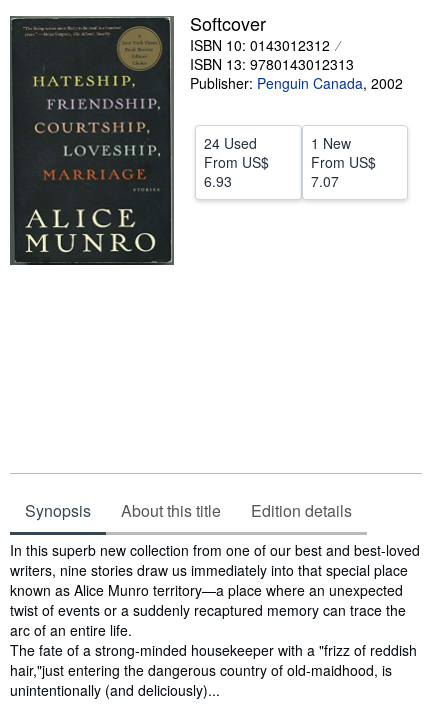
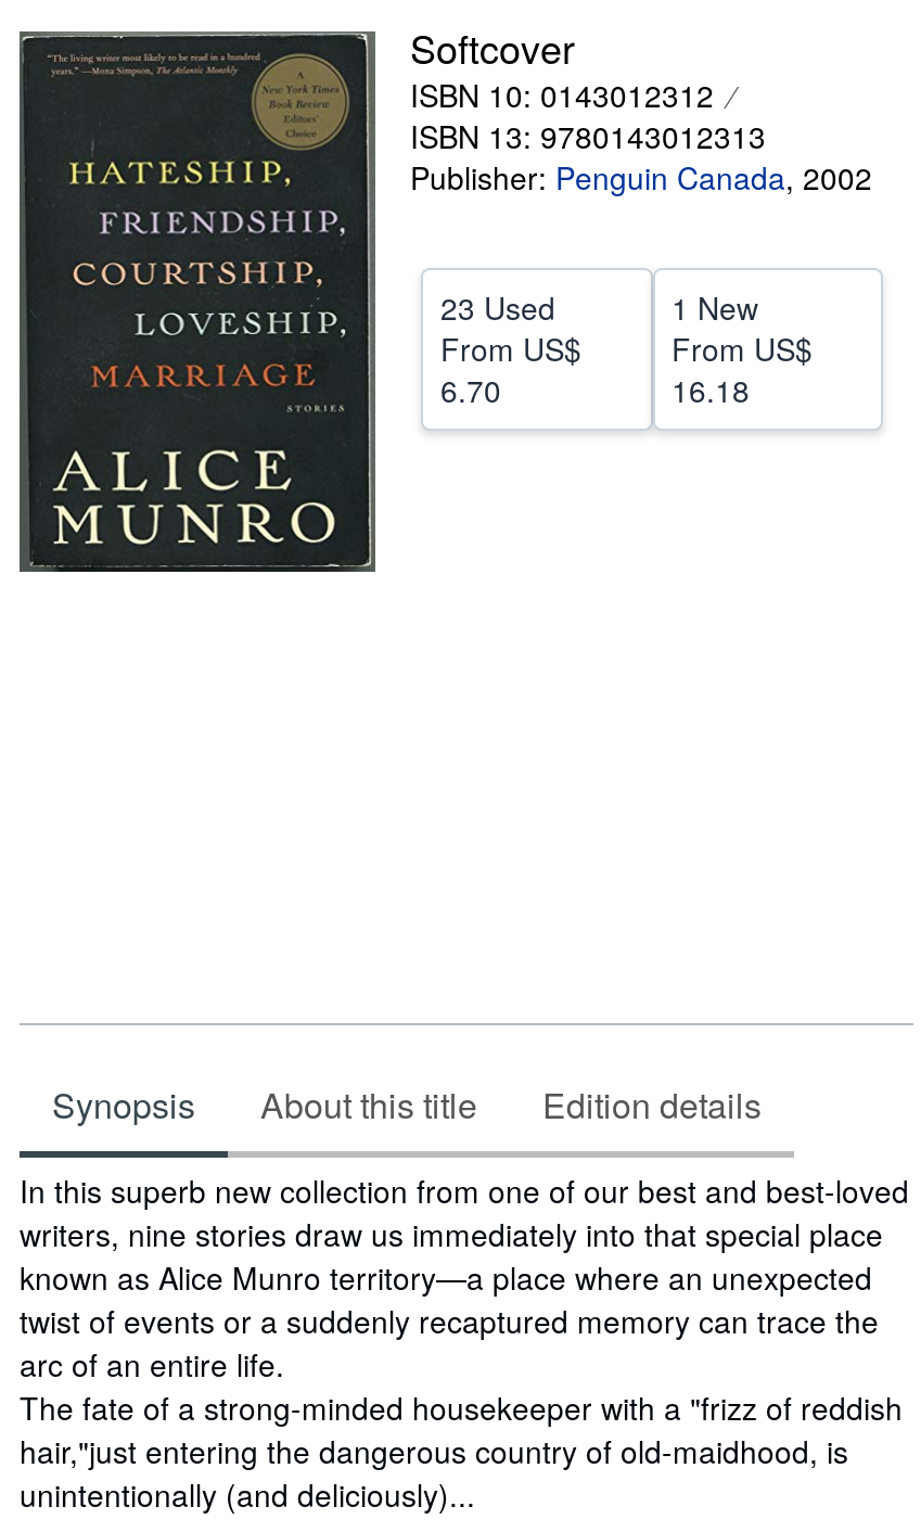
- 24 Used
+ 23 Used

- 6.93
+ 6.70

- 7.07
+ 16.18
